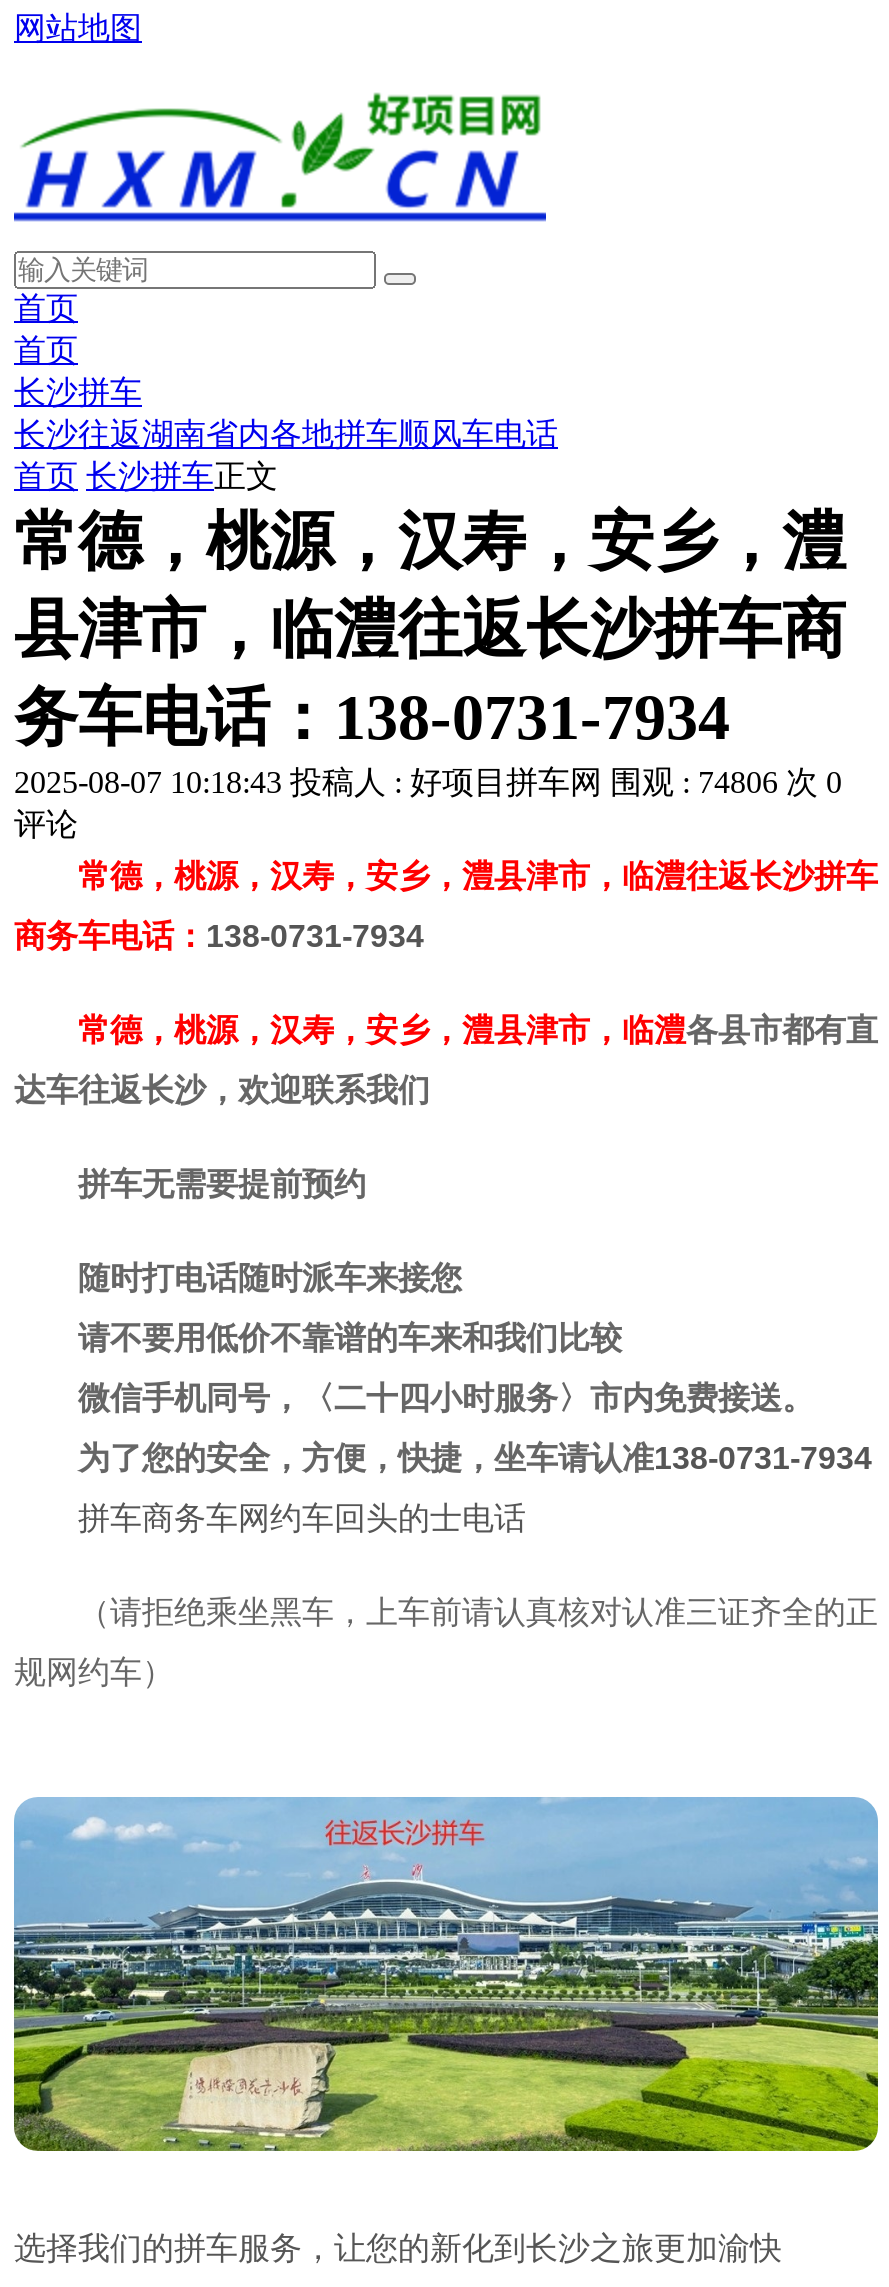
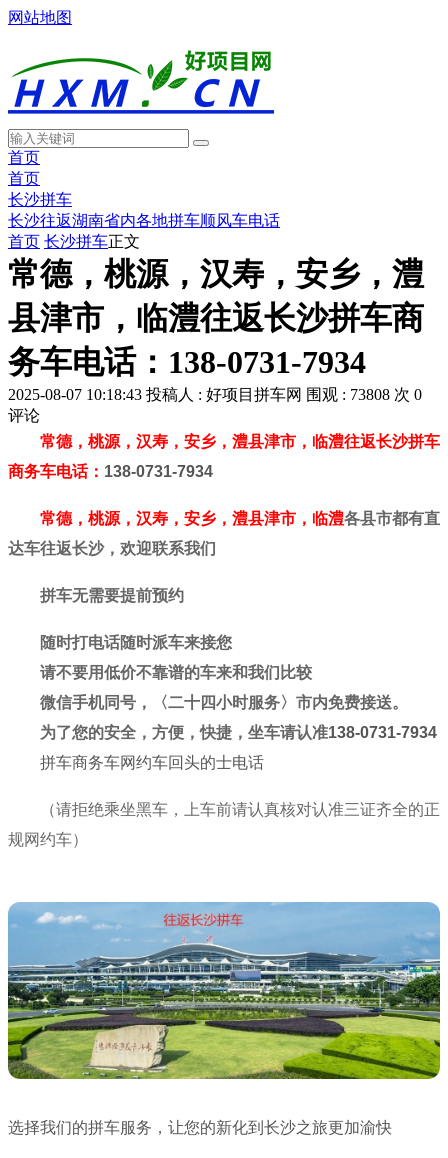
- 2025-08-07 10:18:43 投稿人 : 好项目拼车网 围观 : 74806 次 0
+ 2025-08-07 10:18:43 投稿人 : 好项目拼车网 围观 : 73808 次 0
